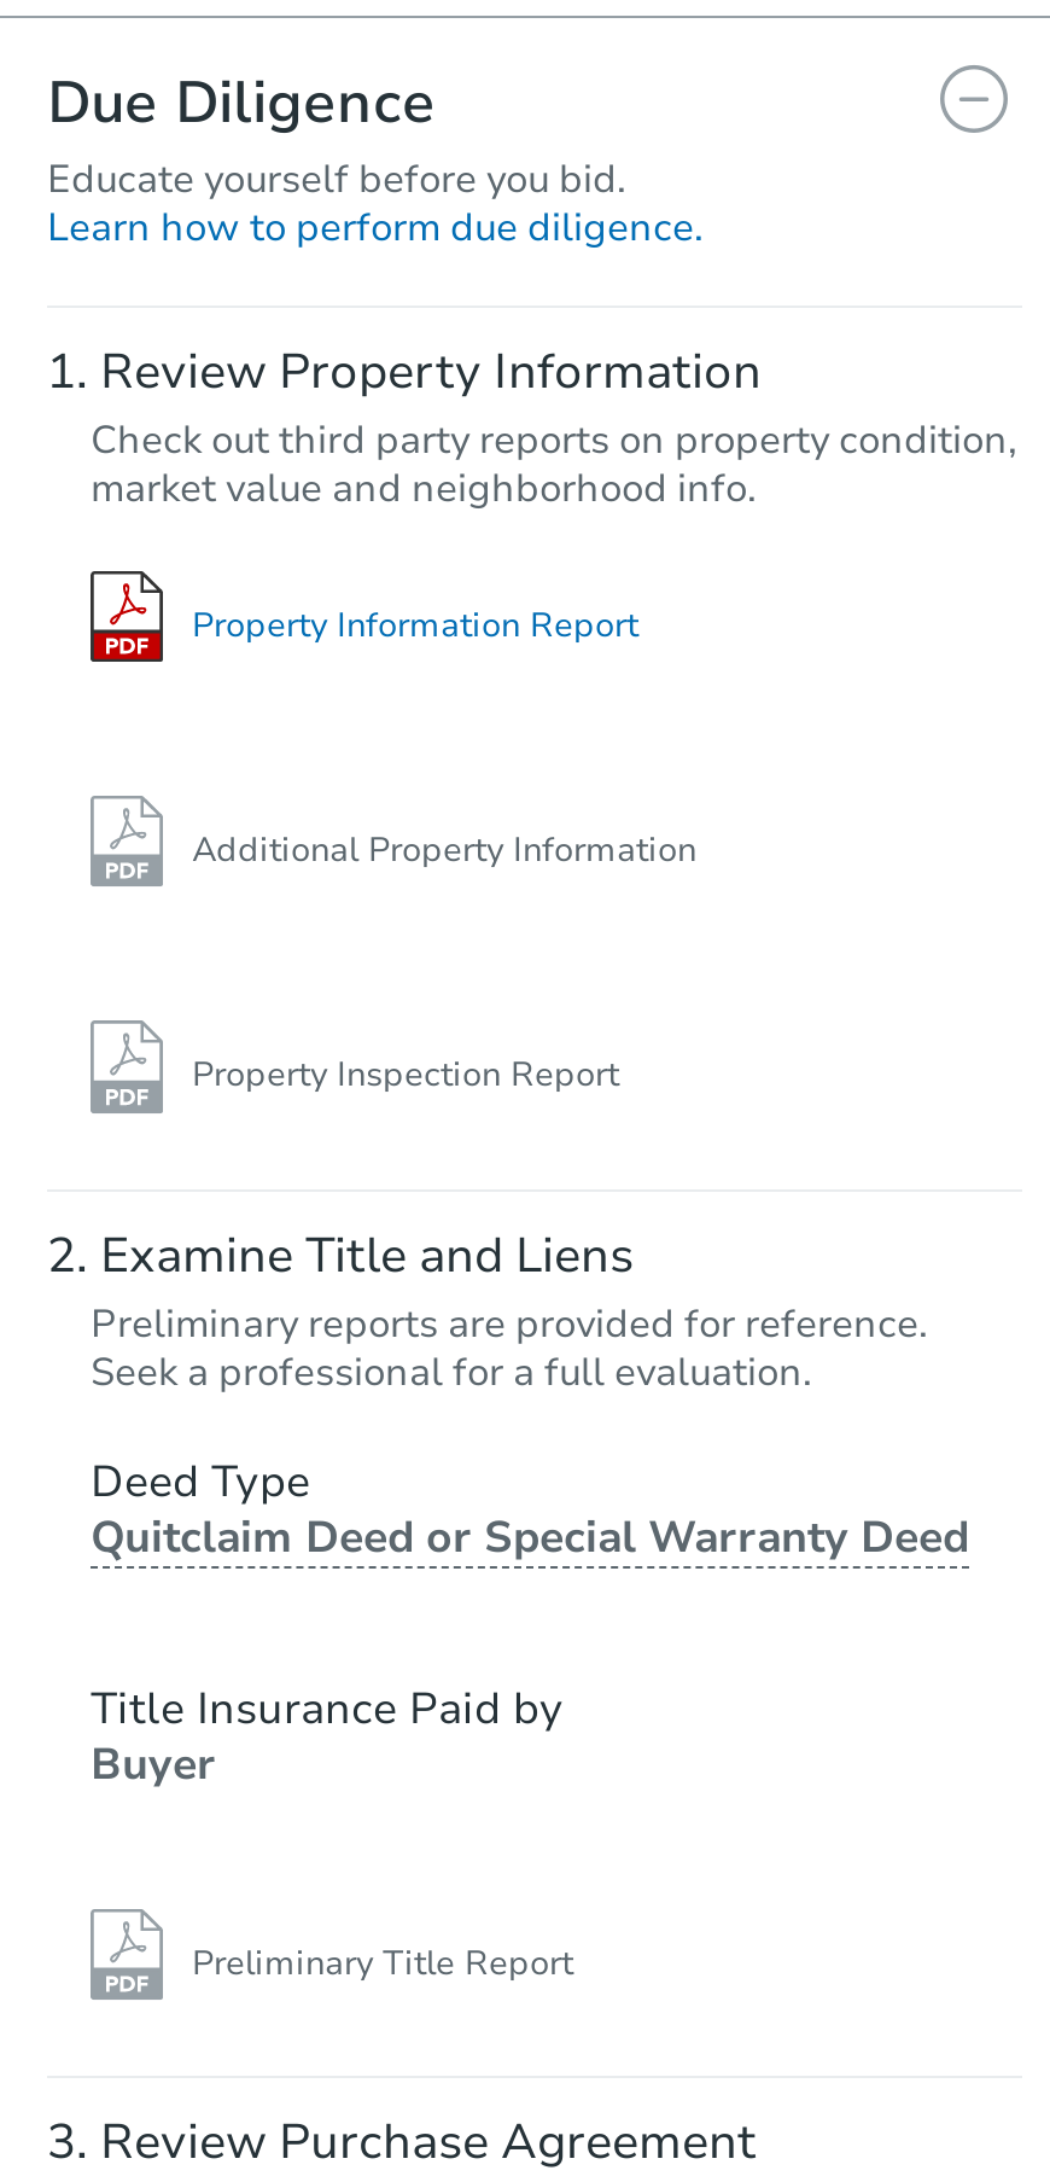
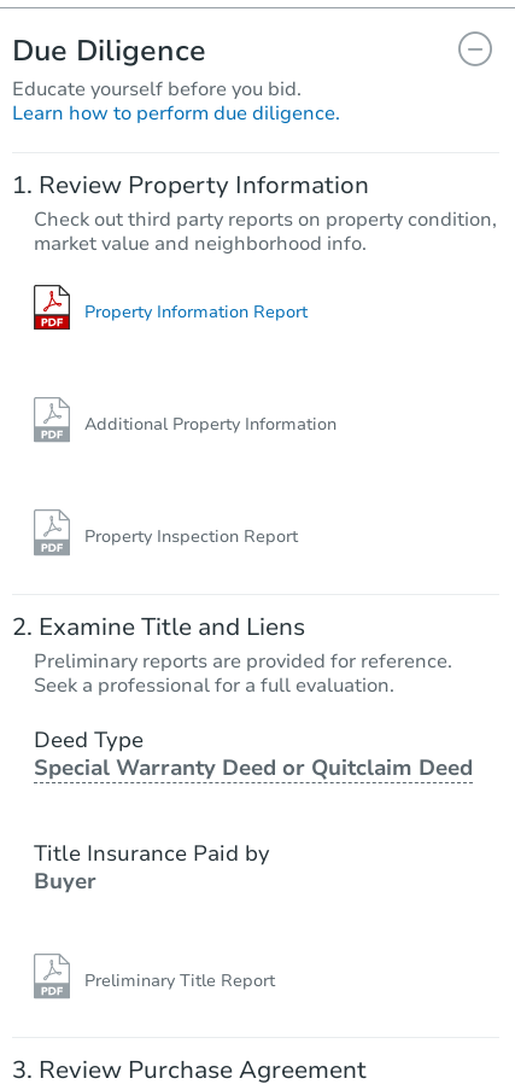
- Quitclaim Deed or Special Warranty Deed
+ Special Warranty Deed or Quitclaim Deed
